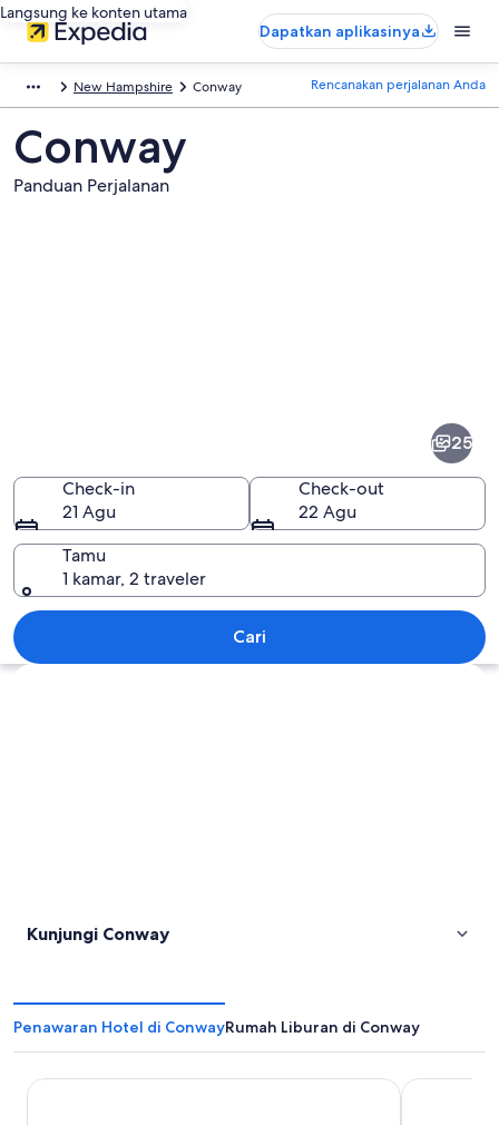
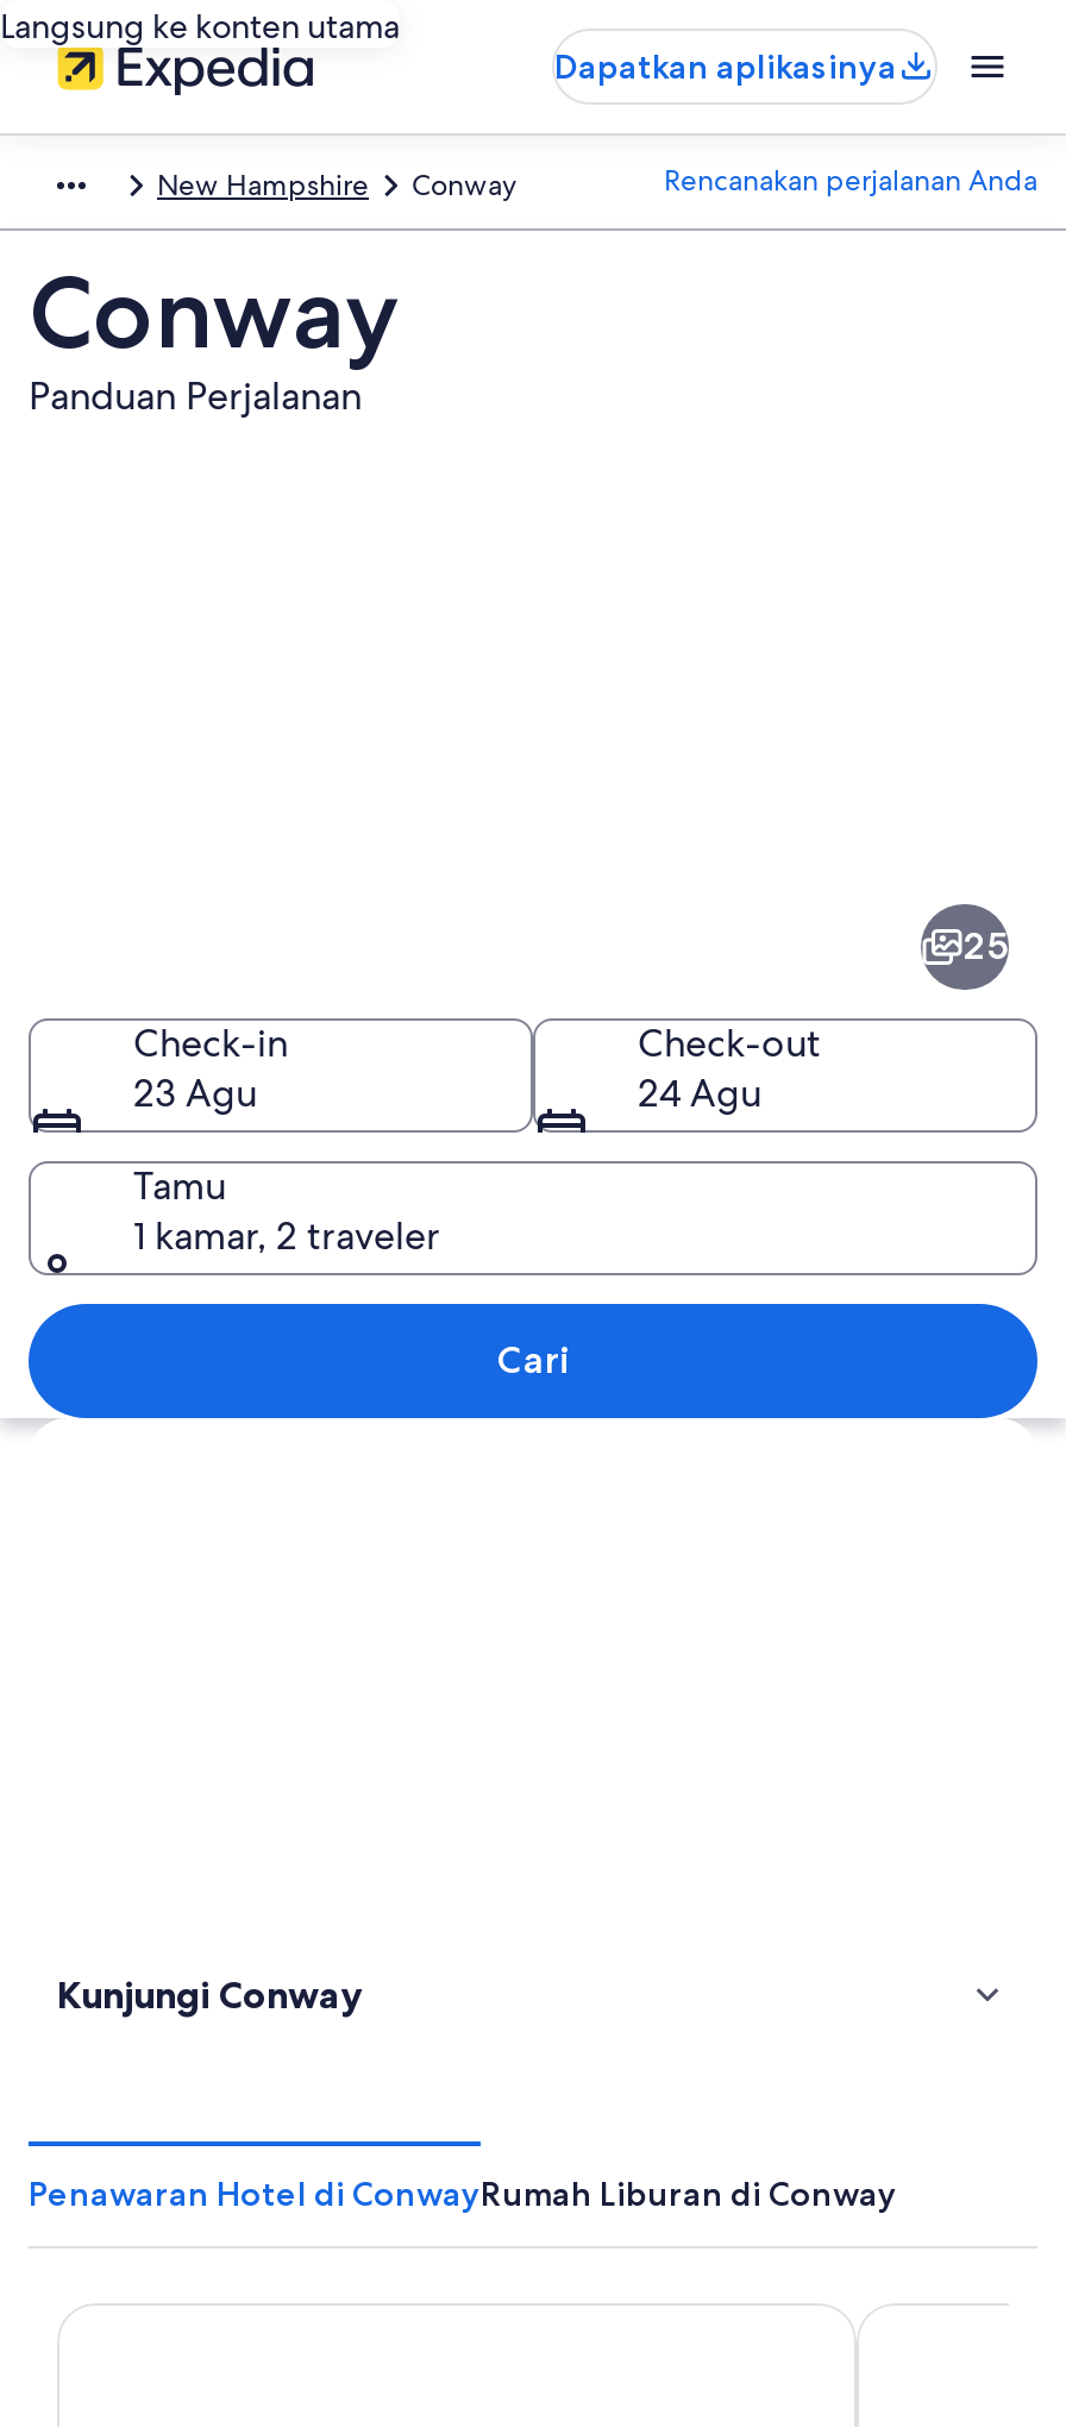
- 21 Agu
+ 23 Agu

- 22 Agu
+ 24 Agu
